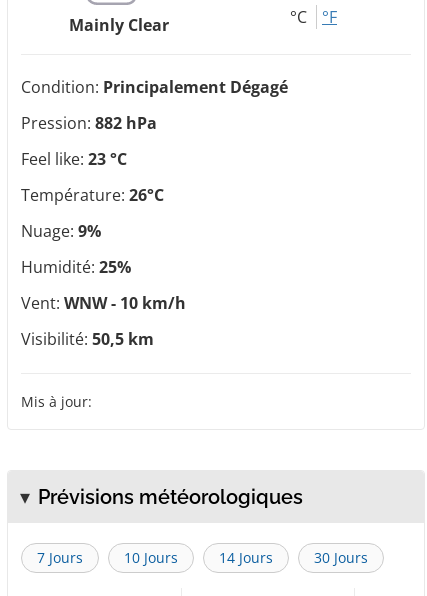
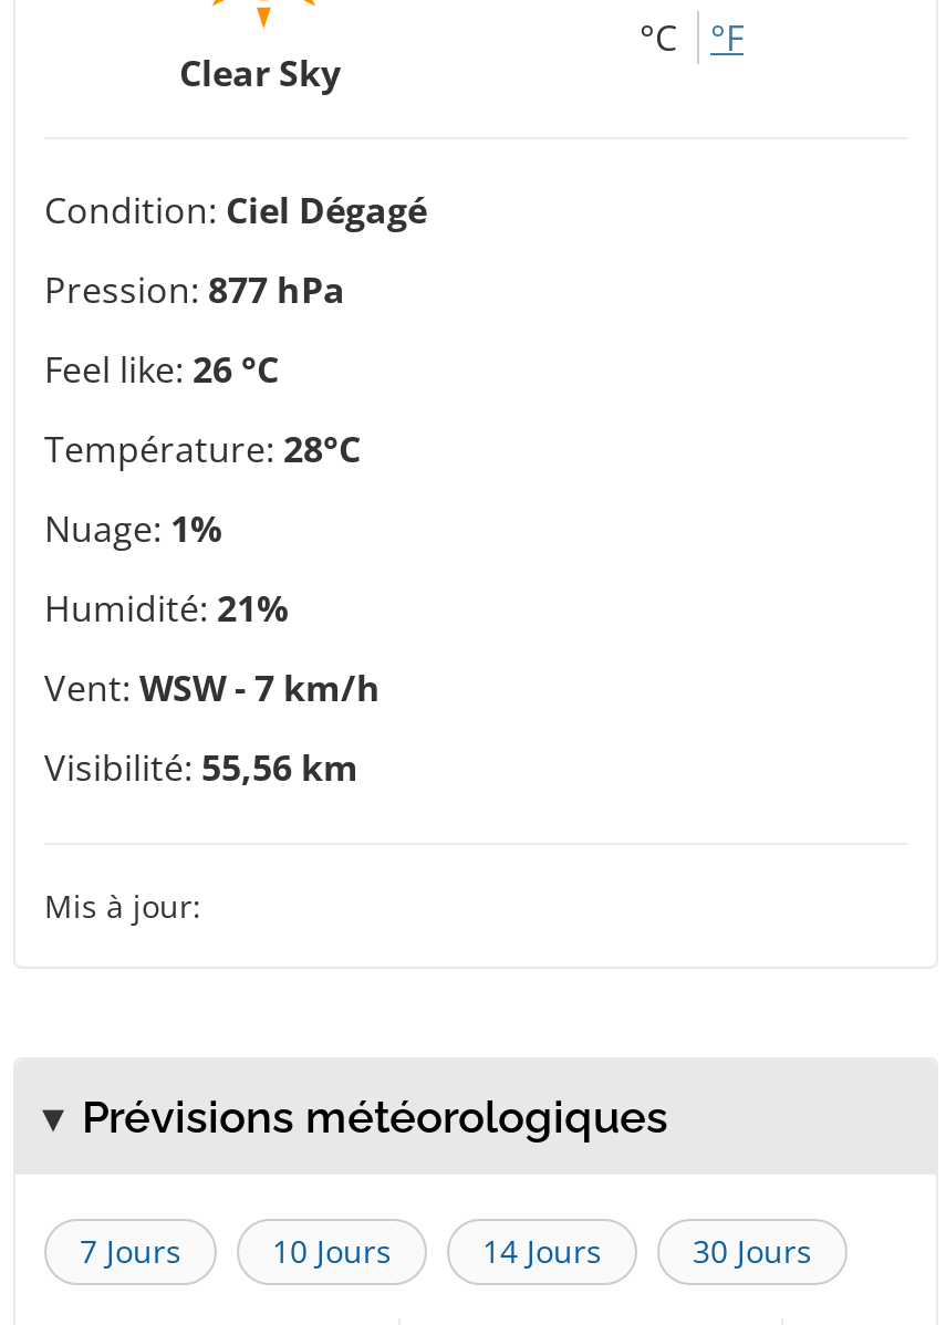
- Mainly Clear
+ Clear Sky

- Condition: Principalement Dégagé
+ Condition: Ciel Dégagé

- Pression: 882 hPa
+ Pression: 877 hPa

- Feel like: 23 °C
+ Feel like: 26 °C

- Température: 26°C
+ Température: 28°C

- Nuage: 9%
+ Nuage: 1%

- Humidité: 25%
+ Humidité: 21%

- Vent: WNW - 10 km/h
+ Vent: WSW - 7 km/h

- Visibilité: 50,5 km
+ Visibilité: 55,56 km
